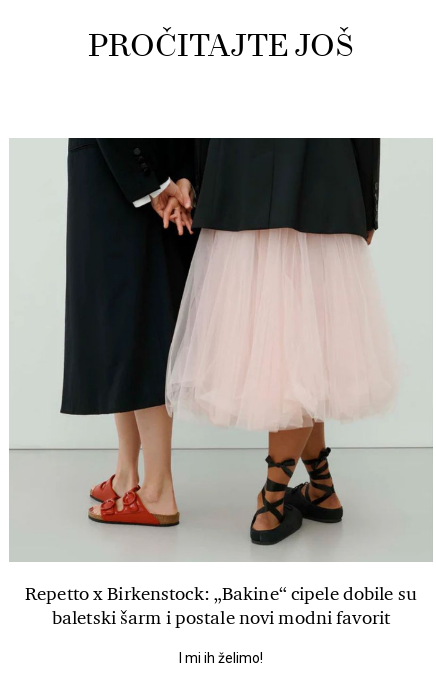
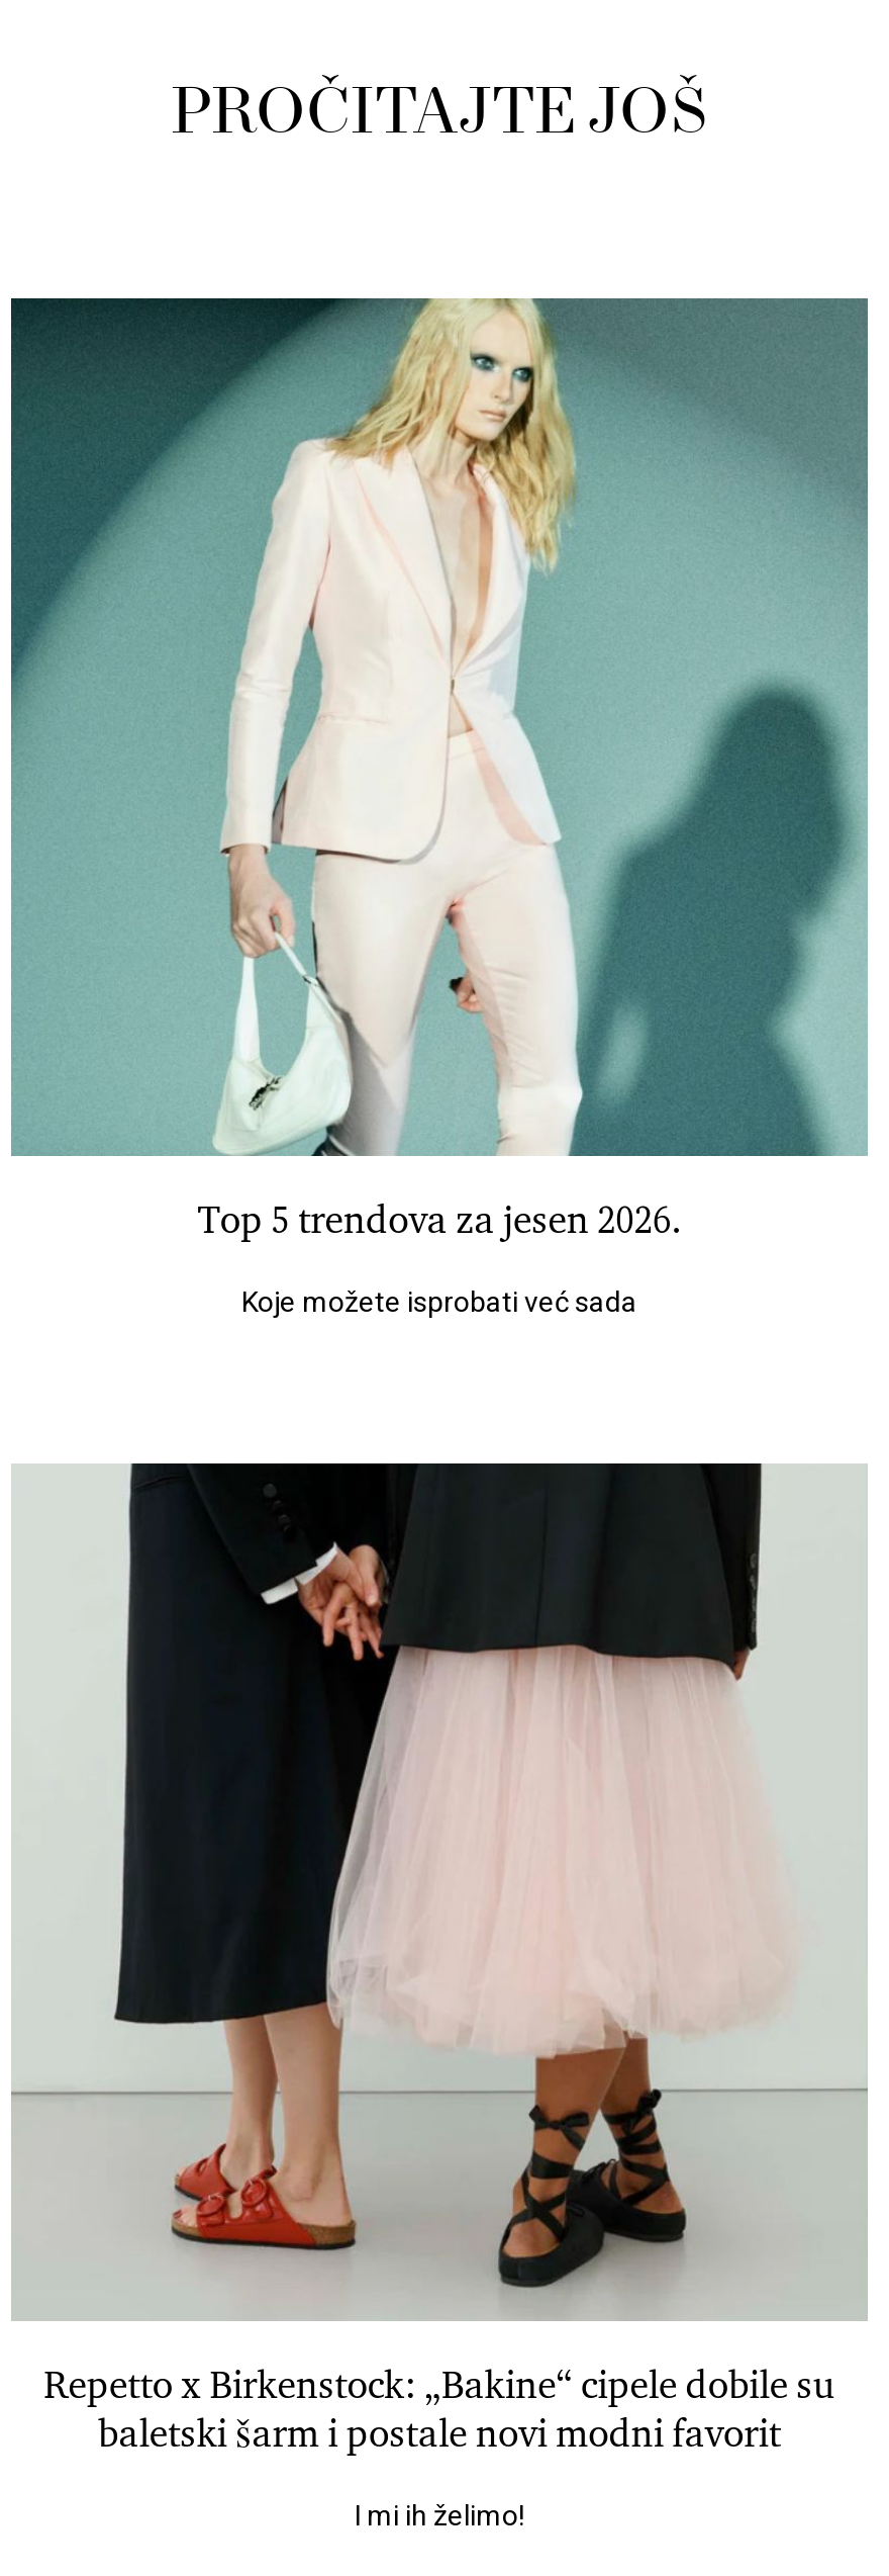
+ [image]
+ Top 5 trendova za jesen 2026.
+ Koje možete isprobati već sada
